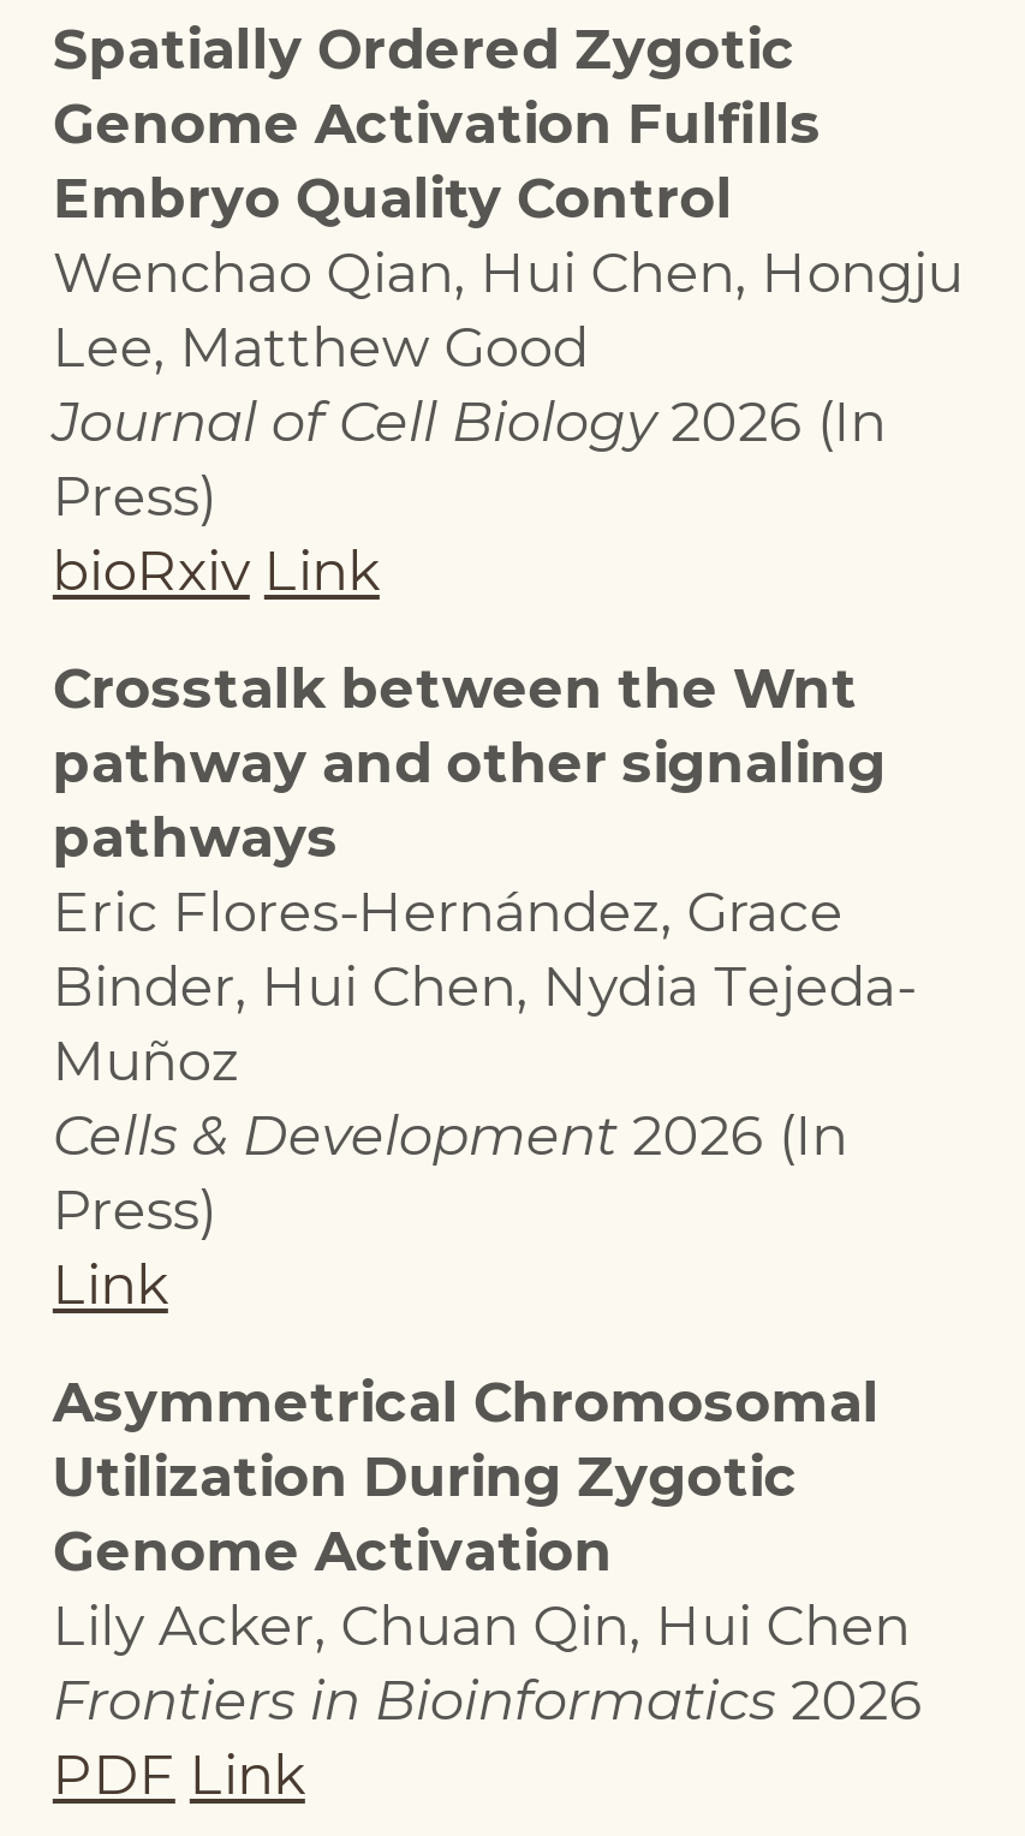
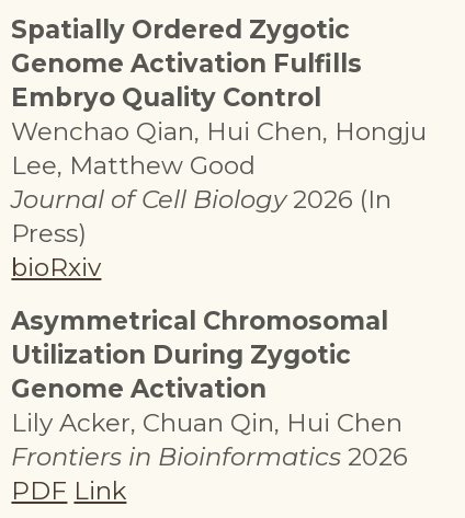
- bioRxiv Link
- Crosstalk between the Wnt
- pathway and other signaling
- pathways
- Eric Flores-Hernández, Grace
- Binder, Hui Chen, Nydia Tejeda-
- Muñoz
- Cells & Development 2026 (In
- Press)
- Link
+ bioRxiv
